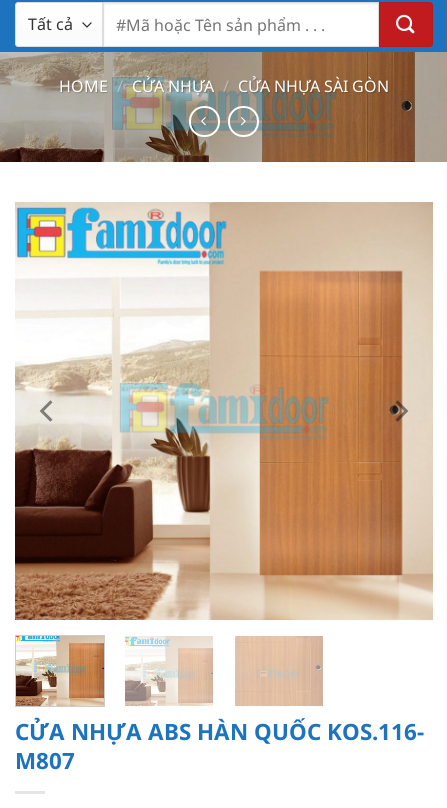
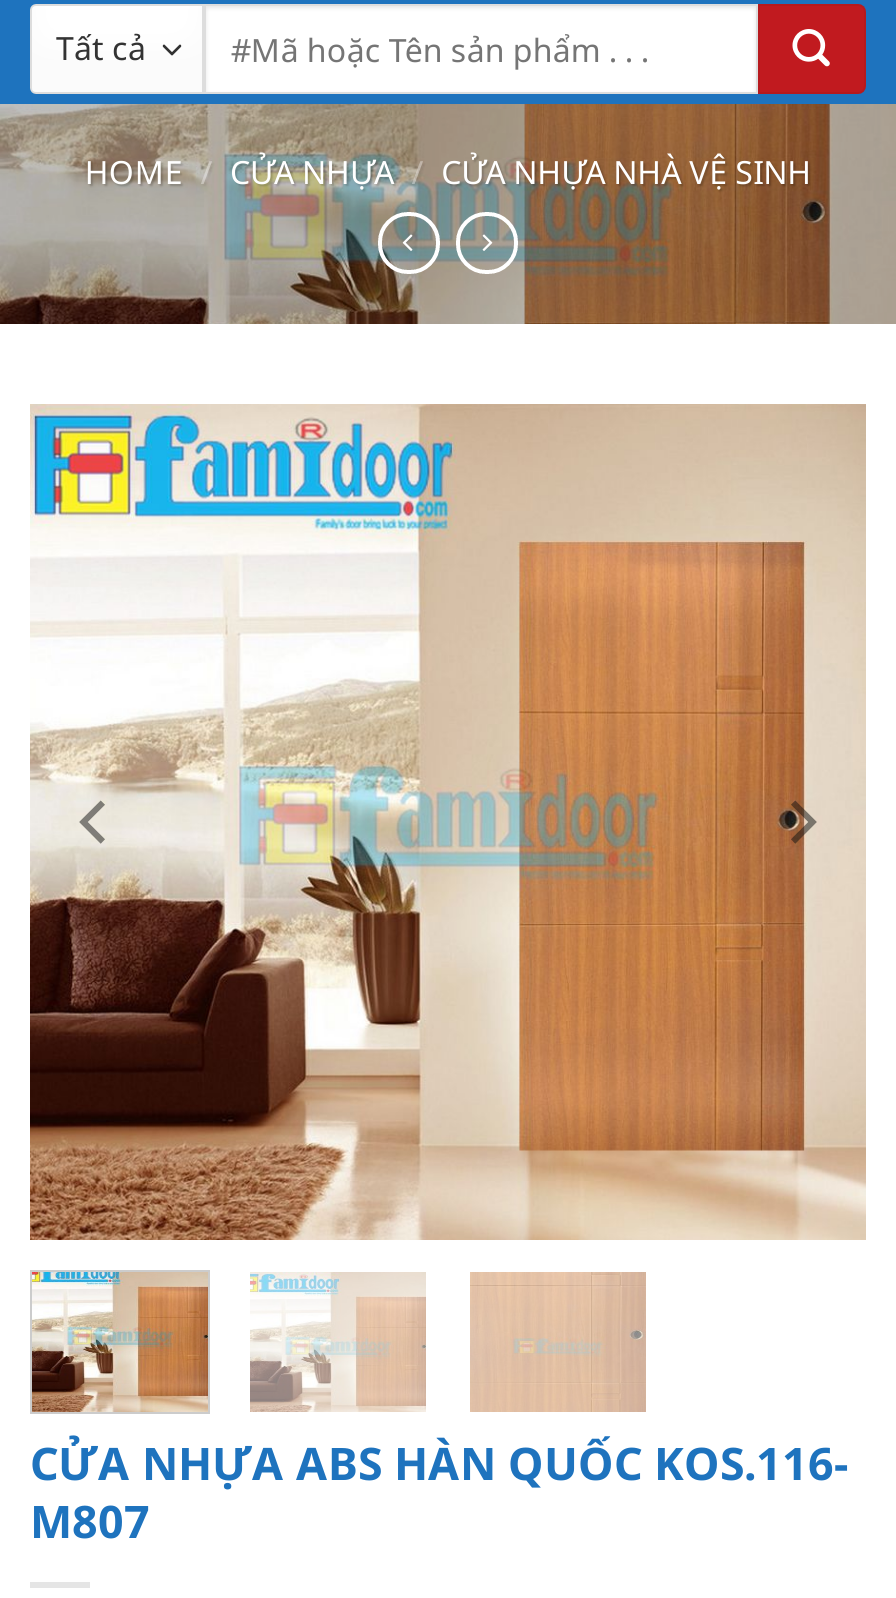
- HOME / CỬA NHỰA / CỬA NHỰA SÀI GÒN
+ HOME / CỬA NHỰA / CỬA NHỰA NHÀ VỆ SINH
